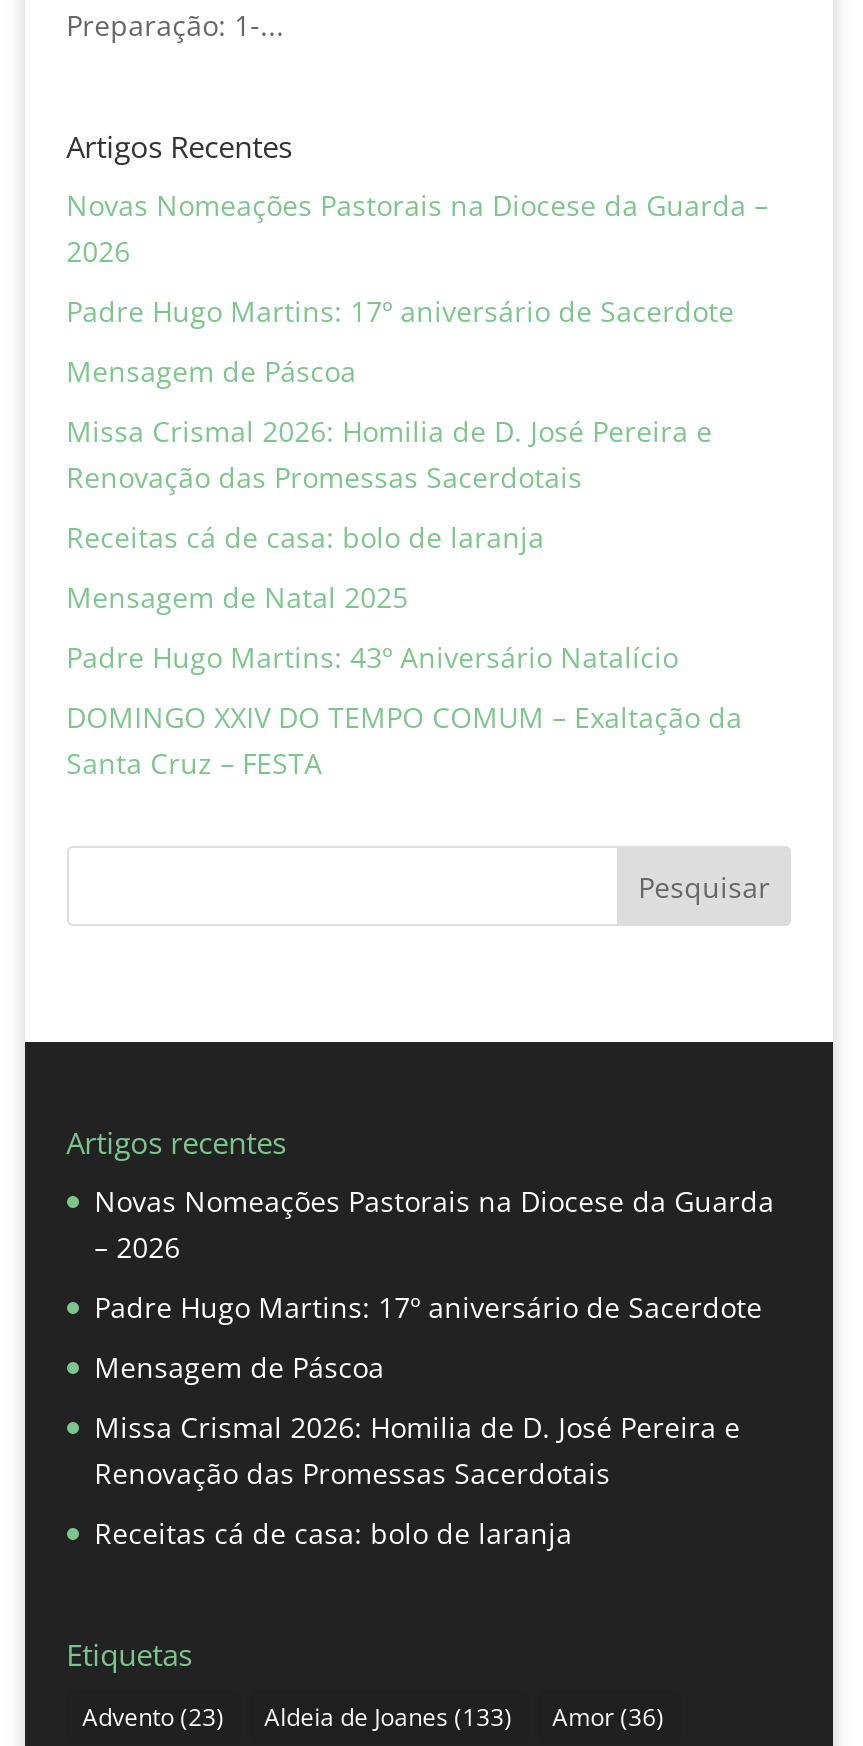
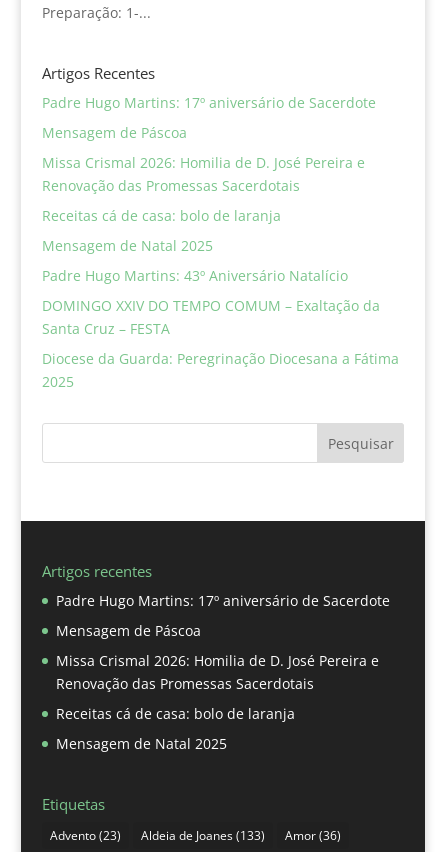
- Novas Nomeações Pastorais na Diocese da Guarda –
- 2026

moved up: Padre Hugo Martins: 17º aniversário de Sacerdote | Mensagem de Páscoa | Missa Crismal 2026: Homilia de D. José Pereira e | ... | DOMINGO XXIV DO TEMPO COMUM – Exaltação da | Santa Cruz – FESTA

+ Diocese da Guarda: Peregrinação Diocesana a Fátima
+ 2025

- Novas Nomeações Pastorais na Diocese da Guarda
- – 2026

moved up: Padre Hugo Martins: 17º aniversário de Sacerdote | Mensagem de Páscoa | Missa Crismal 2026: Homilia de D. José Pereira e | Renovação das Promessas Sacerdotais | Receitas cá de casa: bolo de laranja

+ Mensagem de Natal 2025
